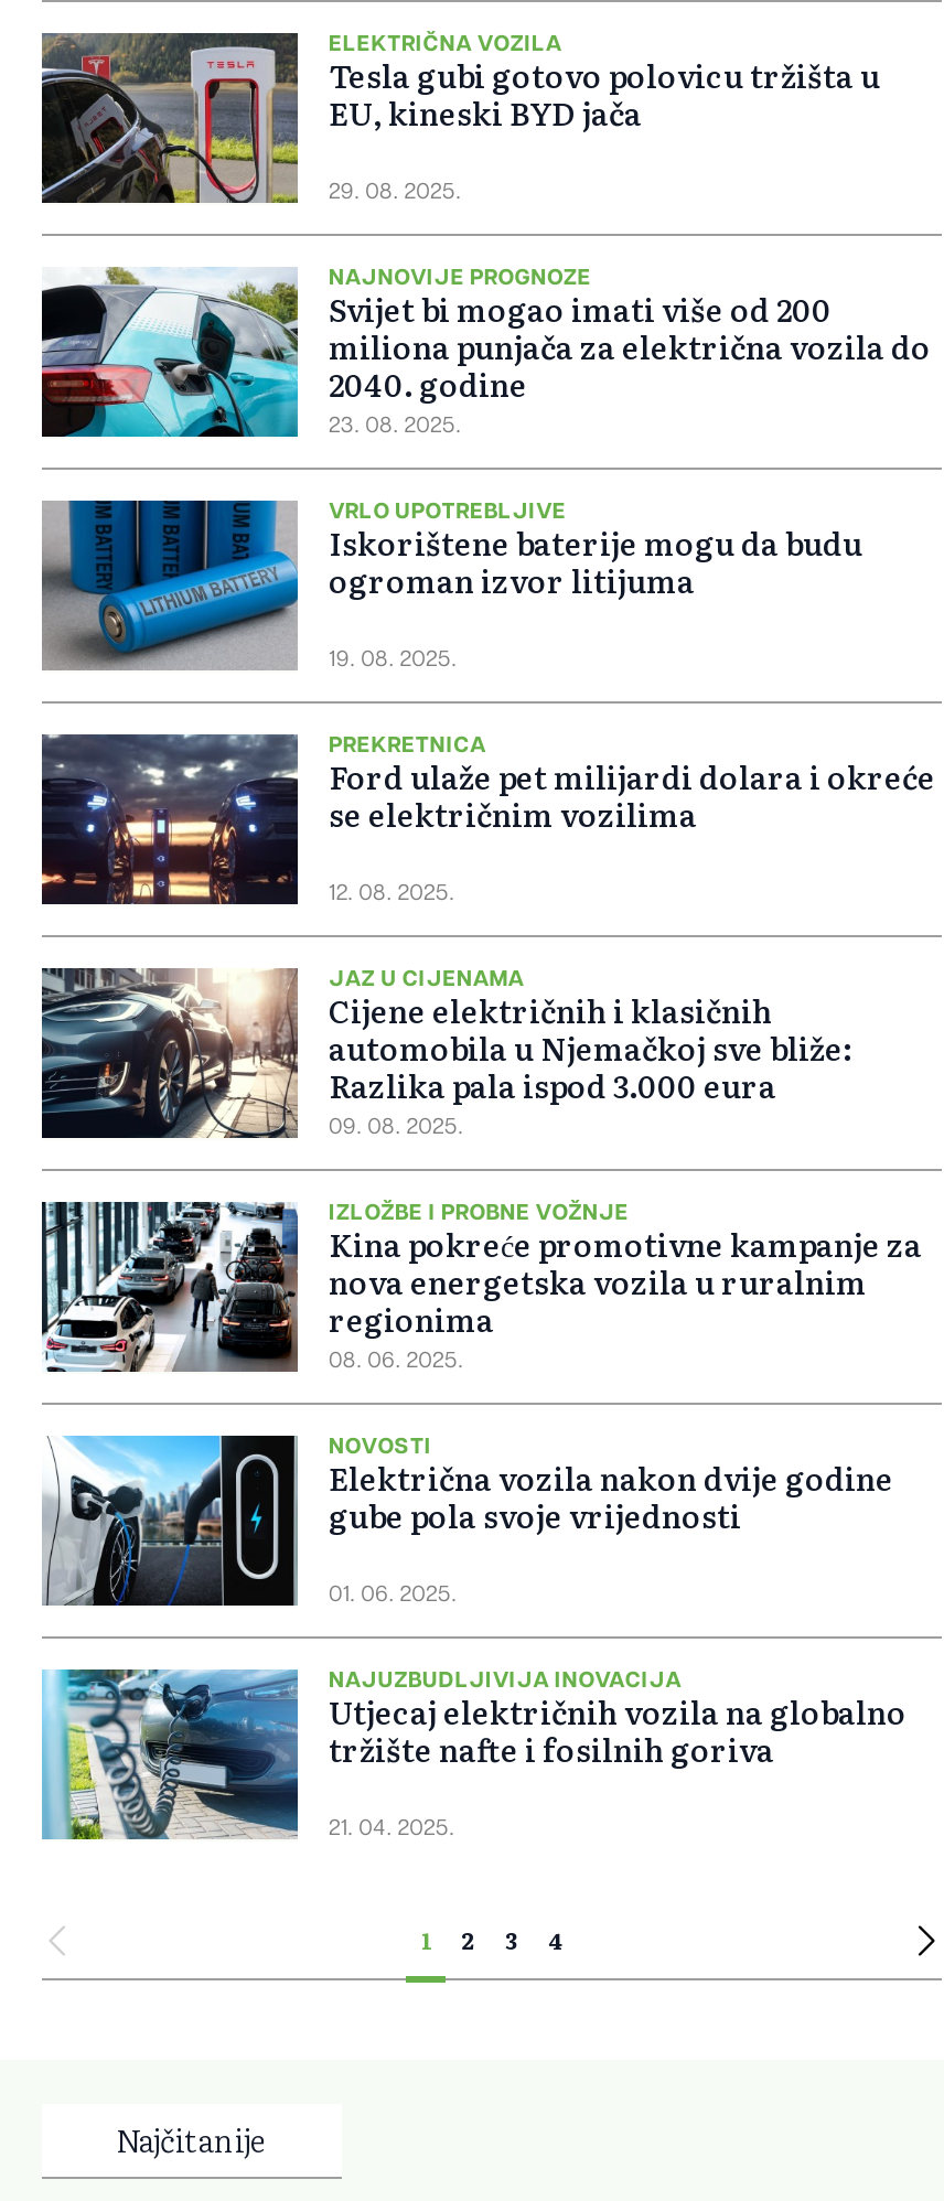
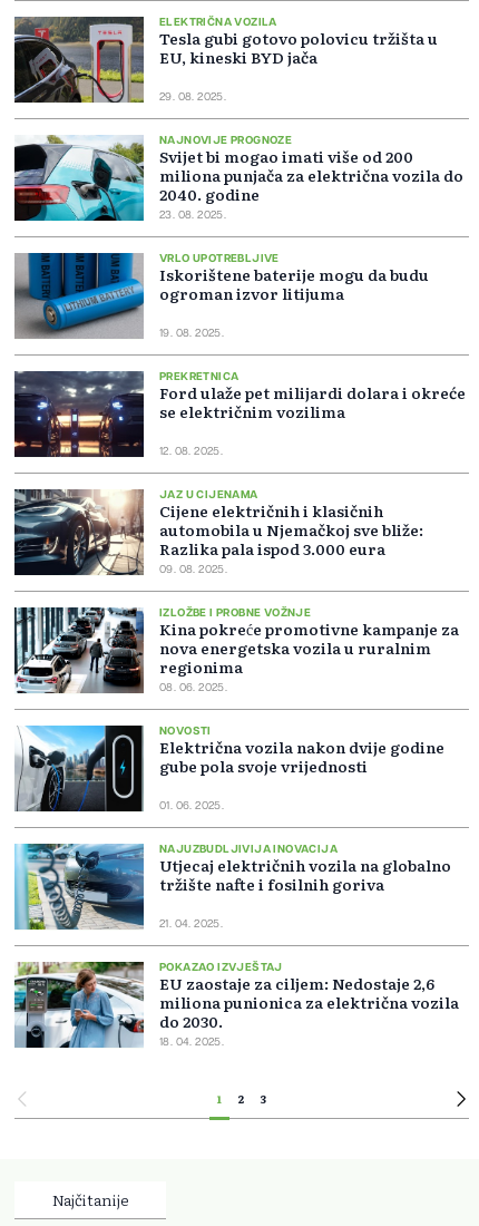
+ [image]
+ POKAZAO IZVJEŠTAJ
+ EU zaostaje za ciljem: Nedostaje 2,6
+ miliona punionica za električna vozila
+ do 2030.
+ 18. 04. 2025.

- 4
